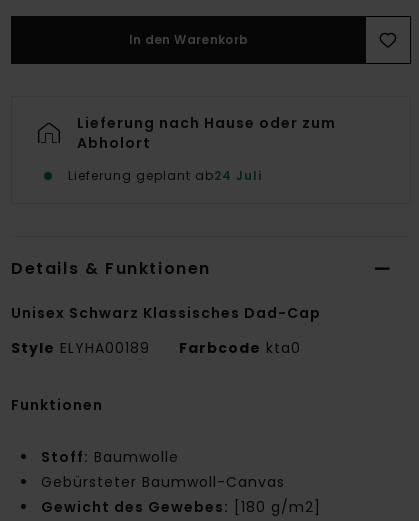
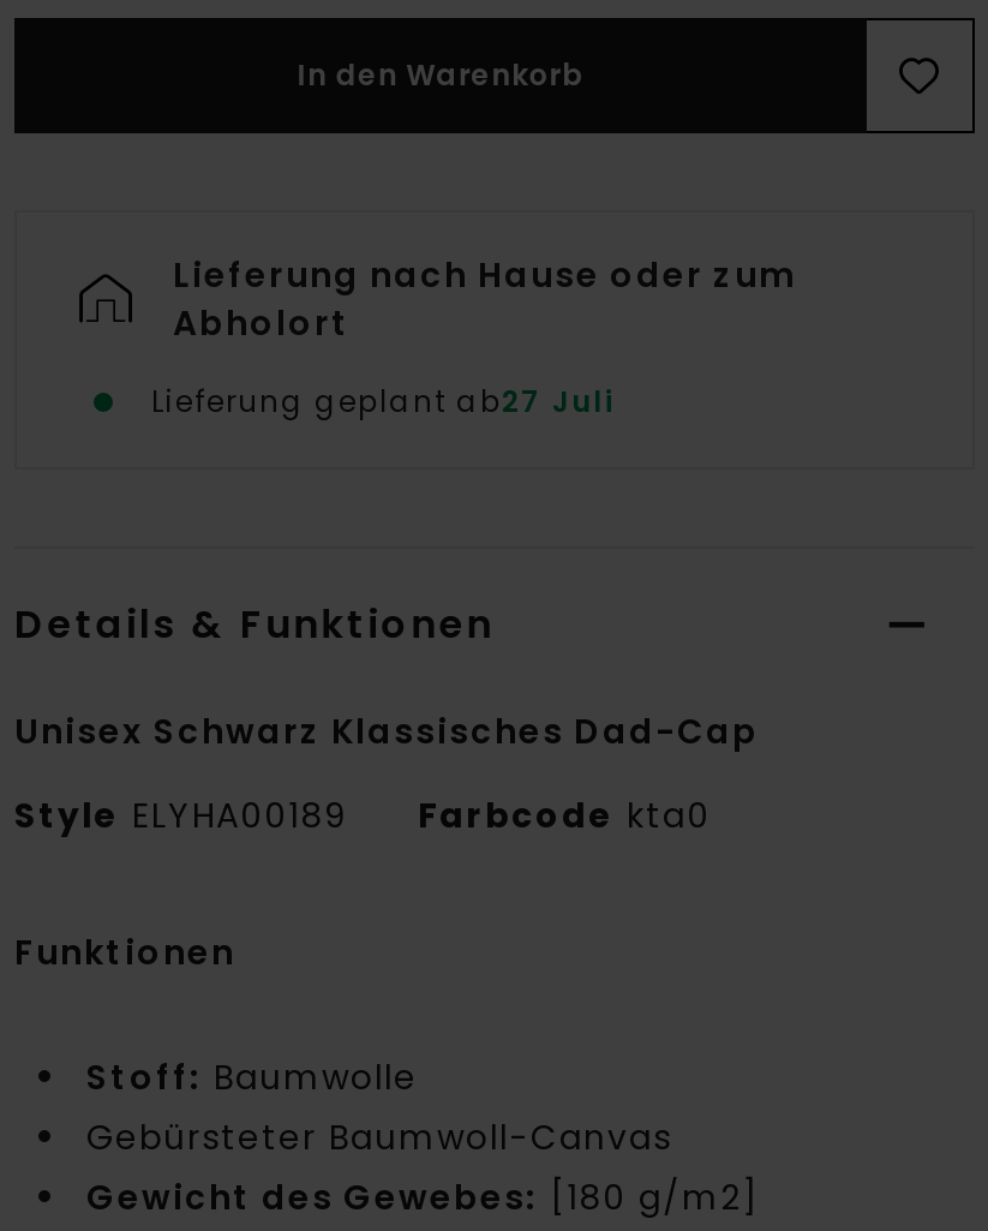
- Lieferung geplant ab24 Juli
+ Lieferung geplant ab27 Juli
